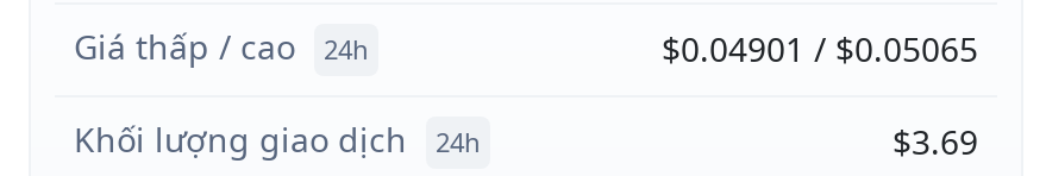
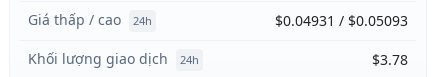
- $0.04901 / $0.05065
+ $0.04931 / $0.05093

- $3.69
+ $3.78
